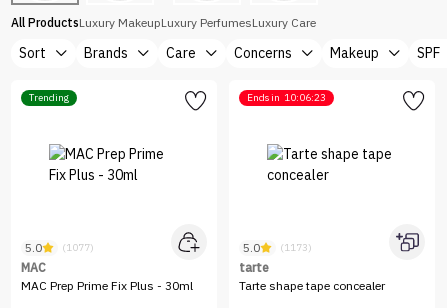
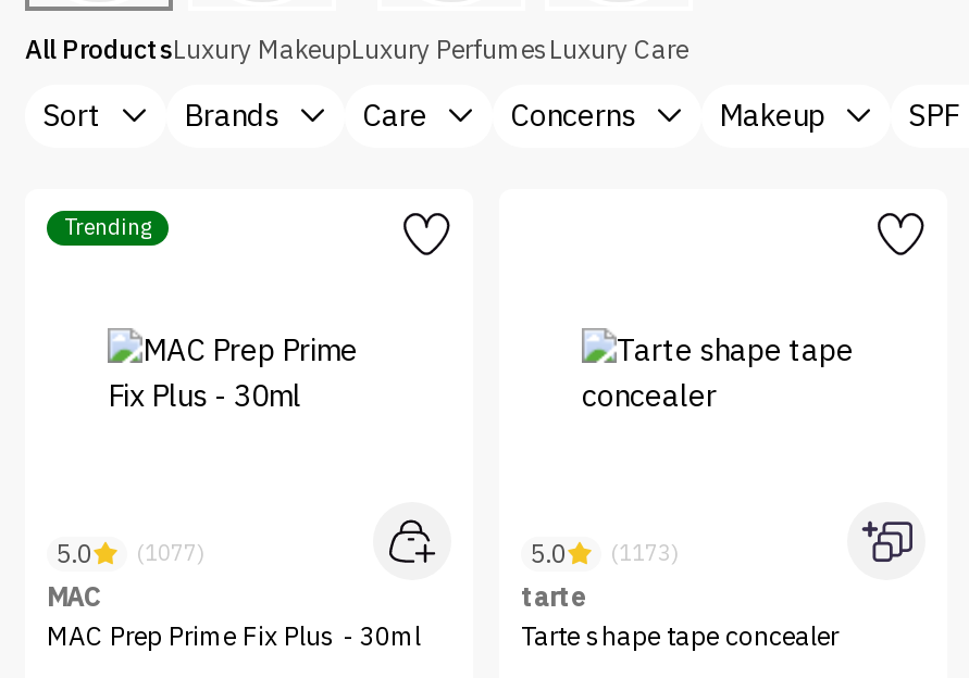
- Ends in 10:06:23
